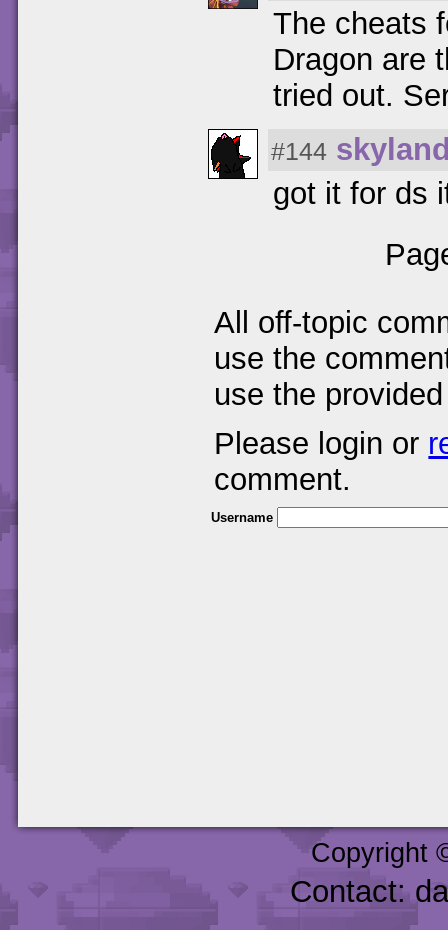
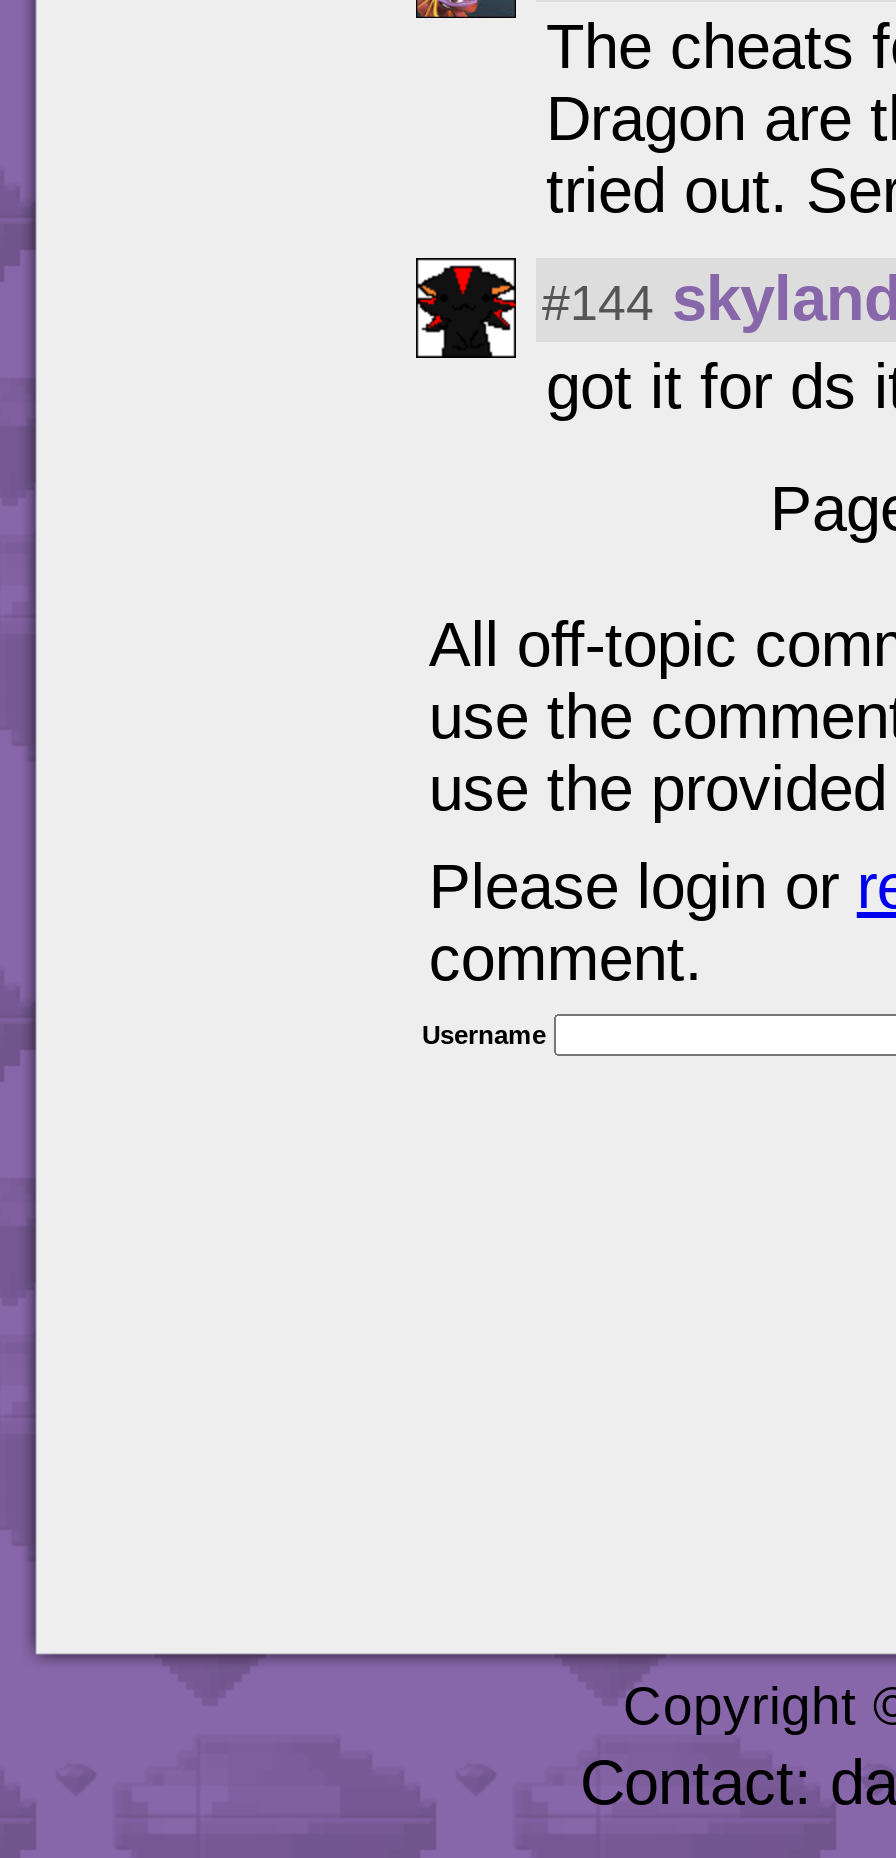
- [image]
+ [image]
